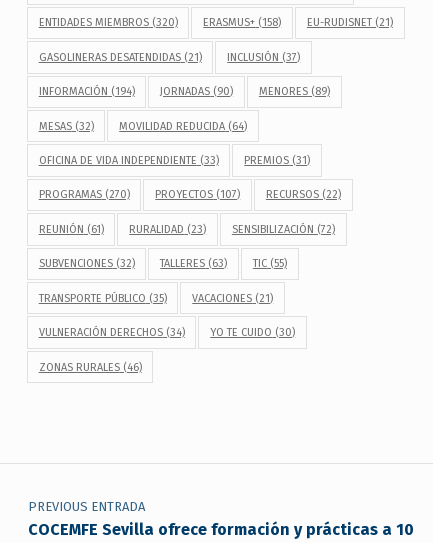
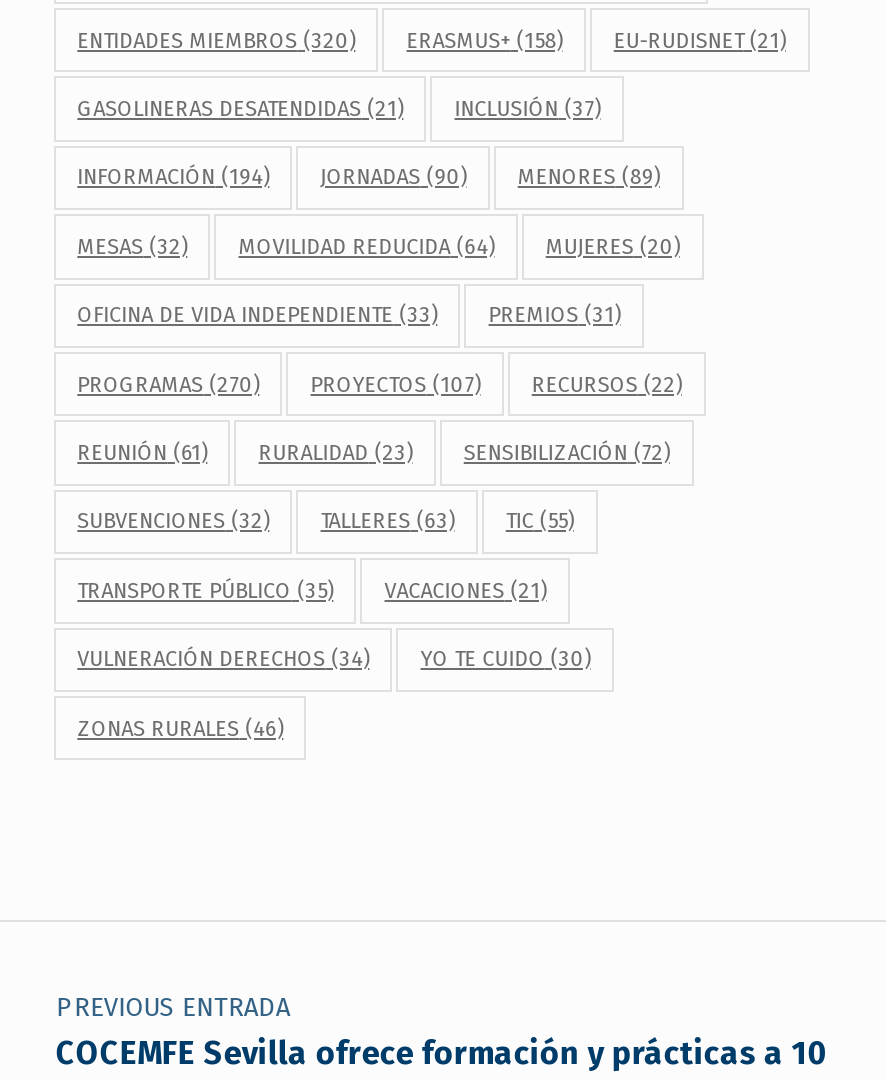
+ MUJERES (20)
